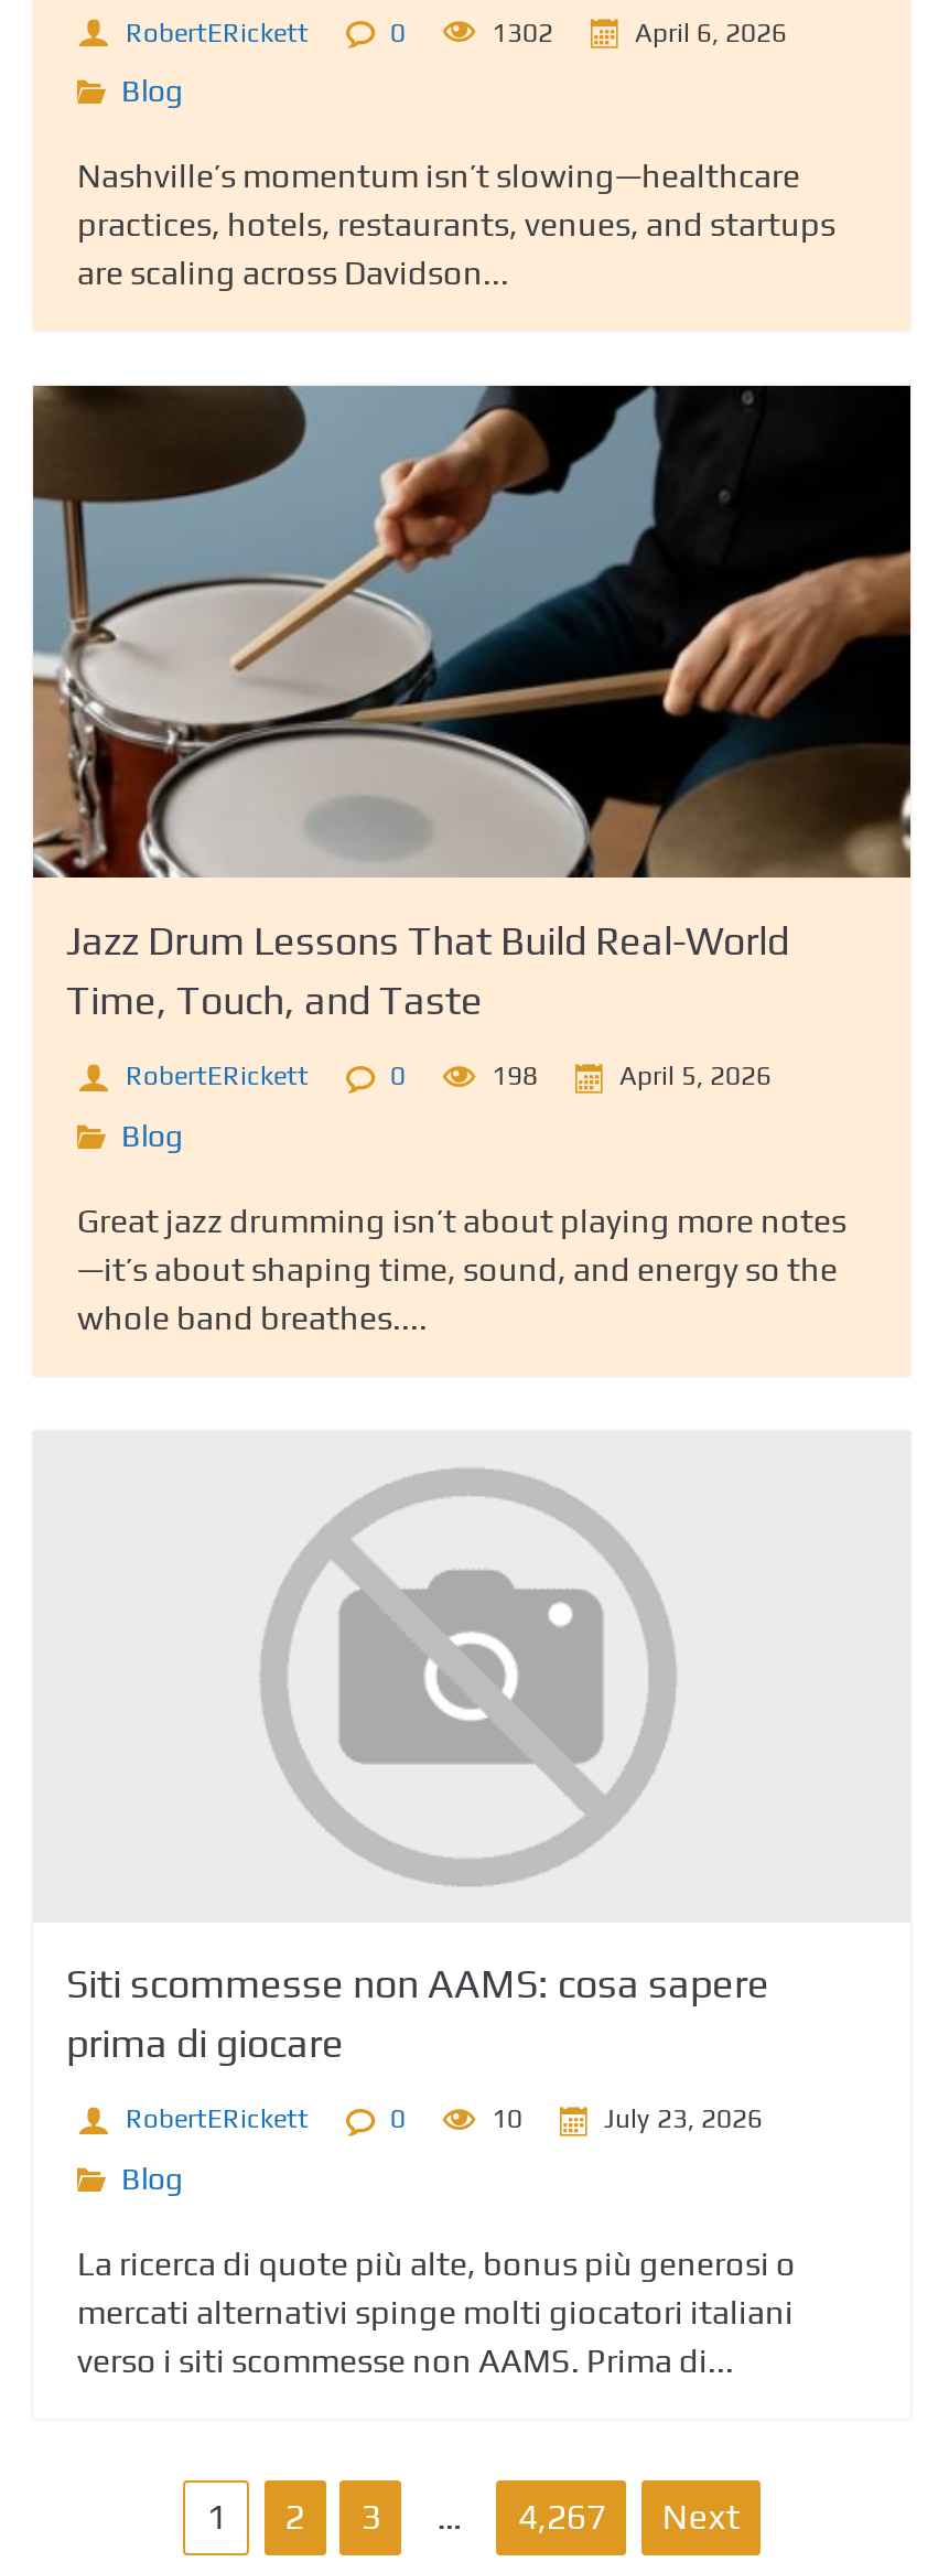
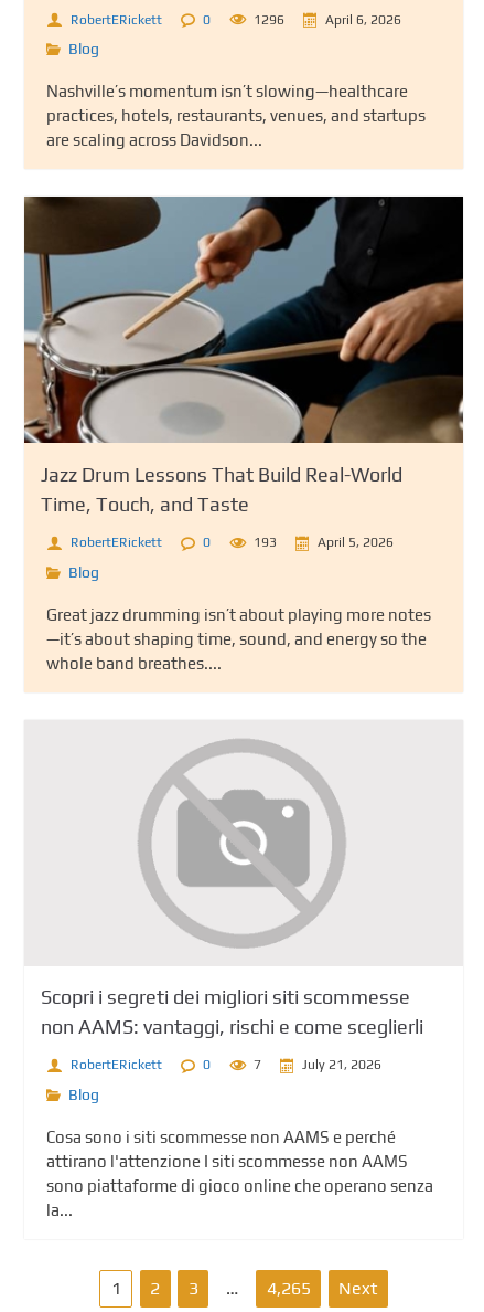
- 1302
+ 1296

- 198
+ 193

- Siti scommesse non AAMS: cosa sapere
- prima di giocare
+ Scopri i segreti dei migliori siti scommesse
+ non AAMS: vantaggi, rischi e come sceglierli

- 10
+ 7

- July 23, 2026
+ July 21, 2026

- La ricerca di quote più alte, bonus più generosi o
- mercati alternativi spinge molti giocatori italiani
- verso i siti scommesse non AAMS. Prima di...
+ Cosa sono i siti scommesse non AAMS e perché
+ attirano l'attenzione I siti scommesse non AAMS
+ sono piattaforme di gioco online che operano senza
+ la...

- 4,267
+ 4,265
